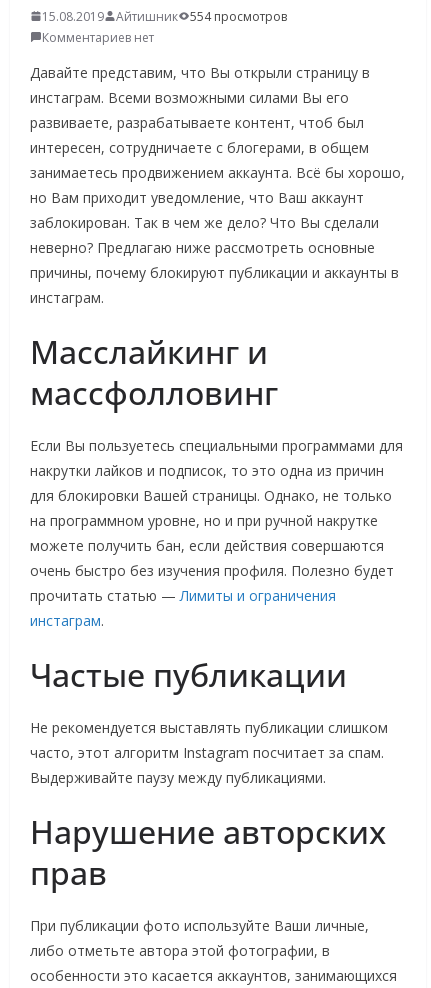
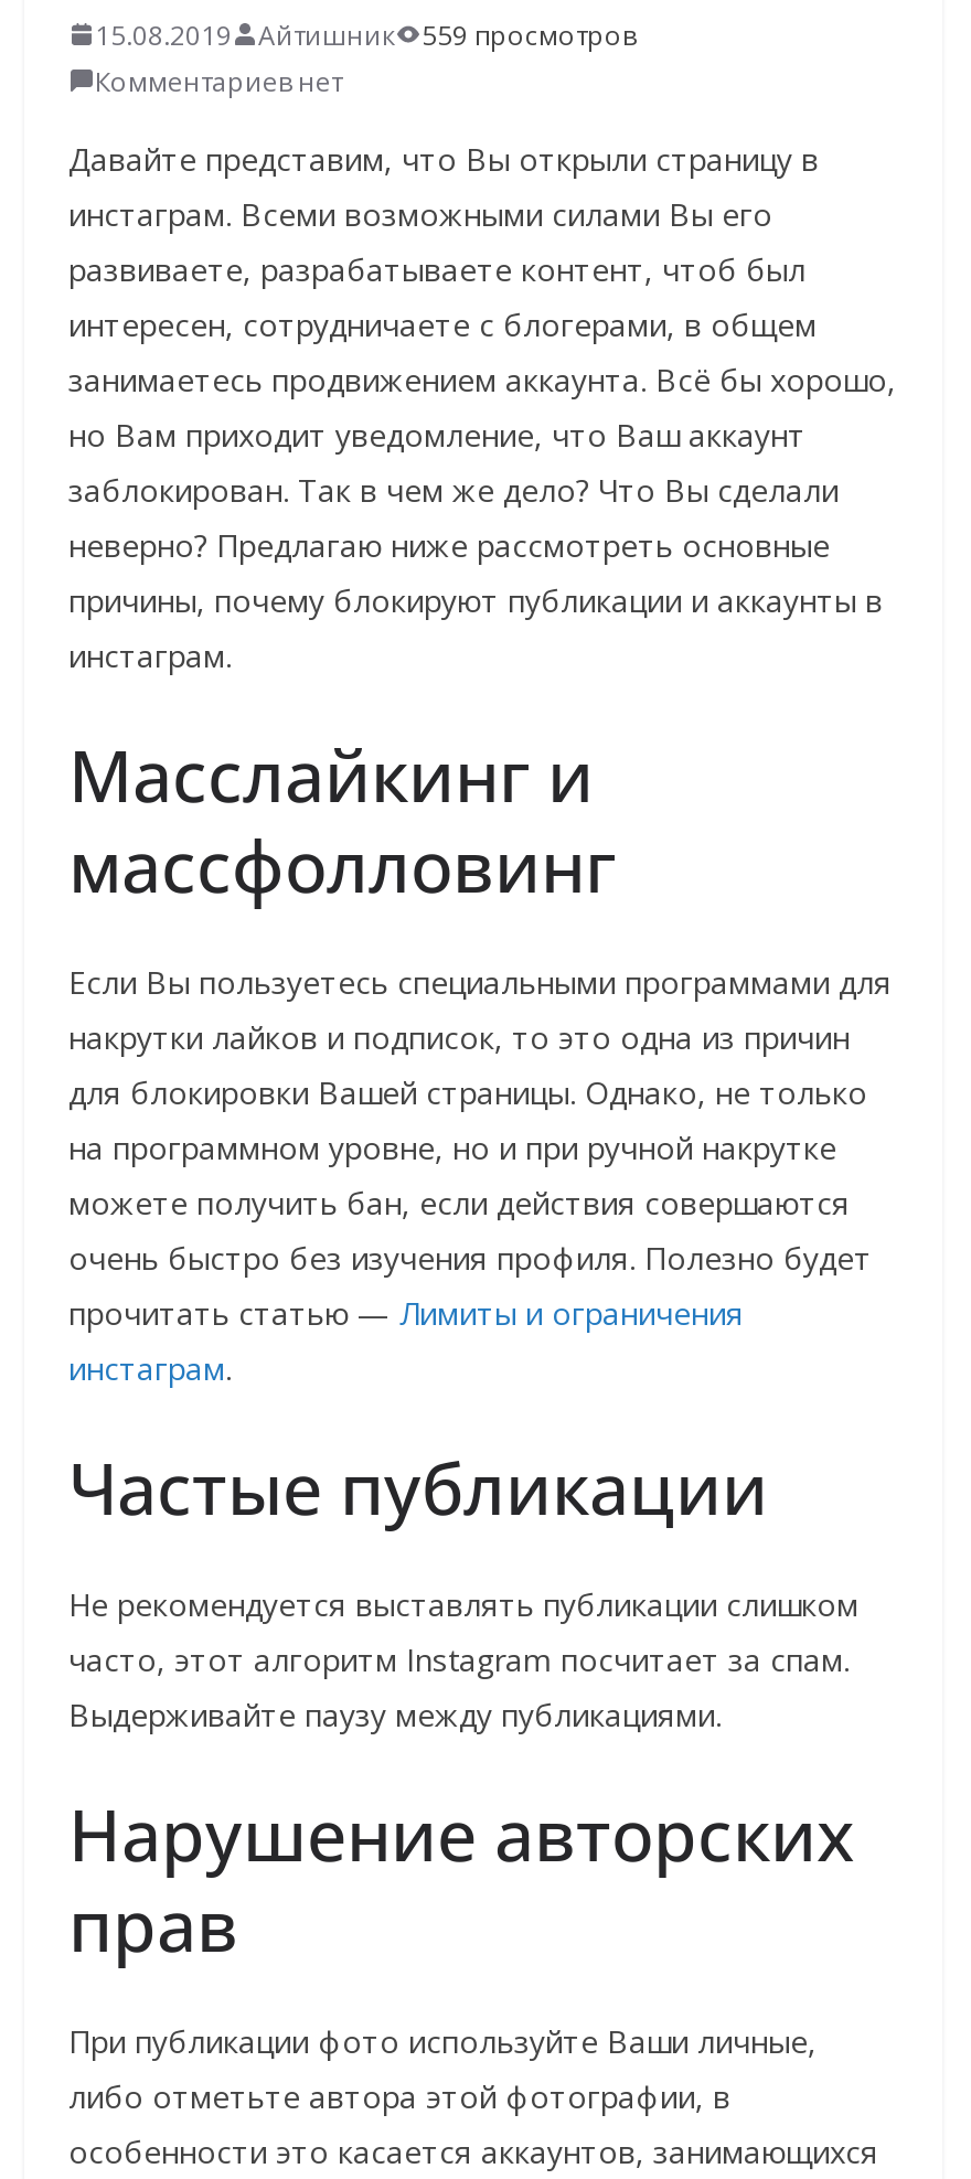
- 15.08.2019 Айтишник 554 просмотров
+ 15.08.2019 Айтишник 559 просмотров
